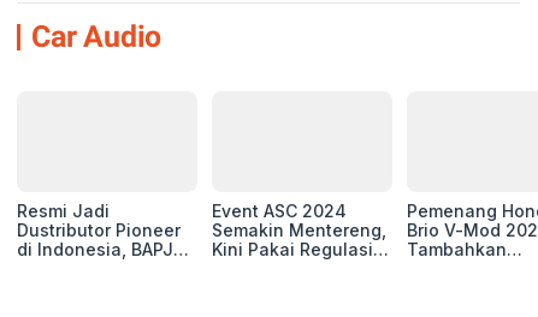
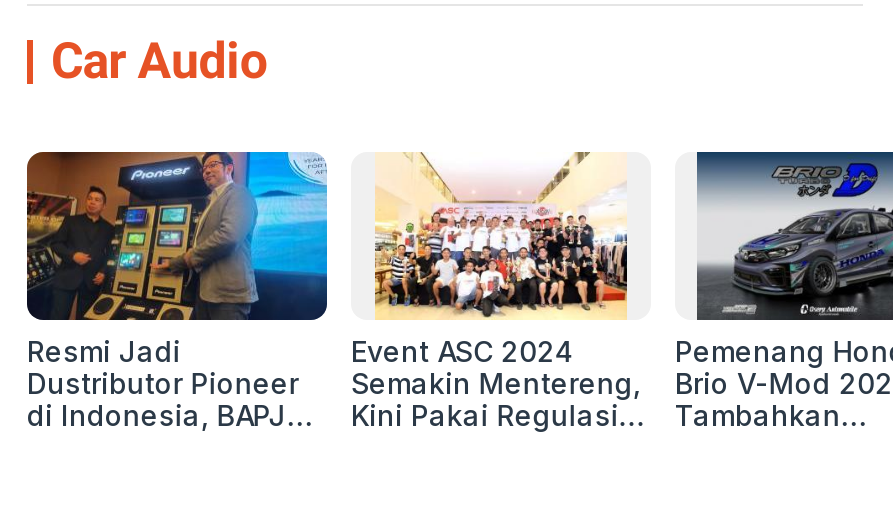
+ [image]

+ [image]

+ [image]
